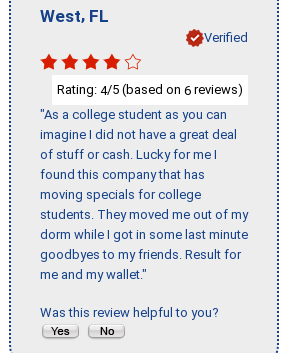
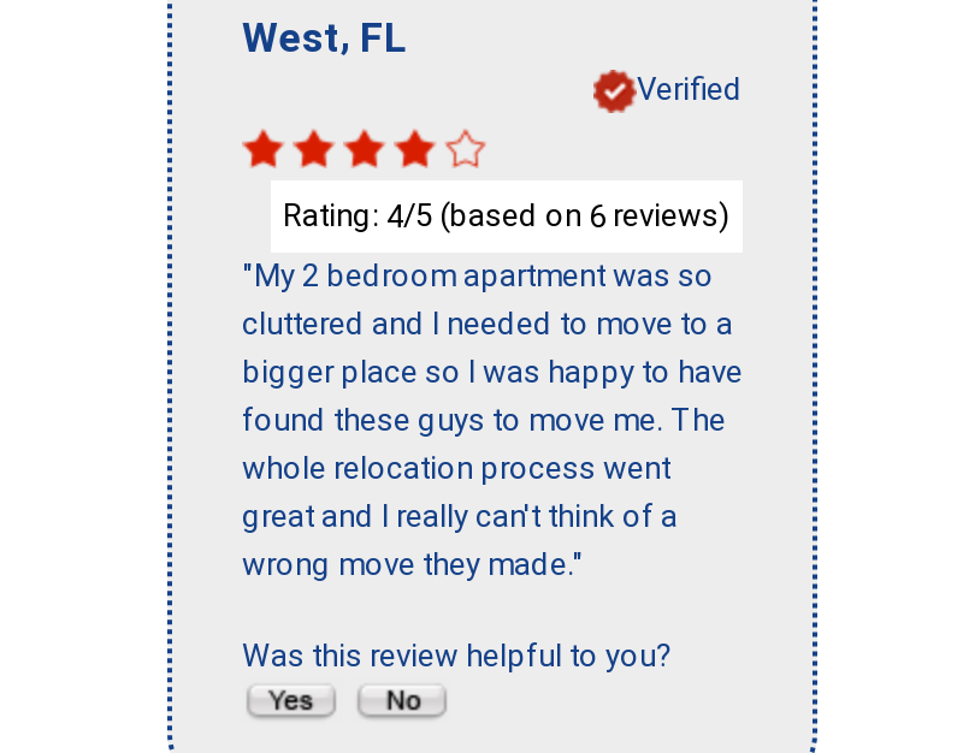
- "As a college student as you can
- imagine I did not have a great deal
- of stuff or cash. Lucky for me I
- found this company that has
- moving specials for college
- students. They moved me out of my
- dorm while I got in some last minute
- goodbyes to my friends. Result for
- me and my wallet."
+ "My 2 bedroom apartment was so
+ cluttered and I needed to move to a
+ bigger place so I was happy to have
+ found these guys to move me. The
+ whole relocation process went
+ great and I really can't think of a
+ wrong move they made."
